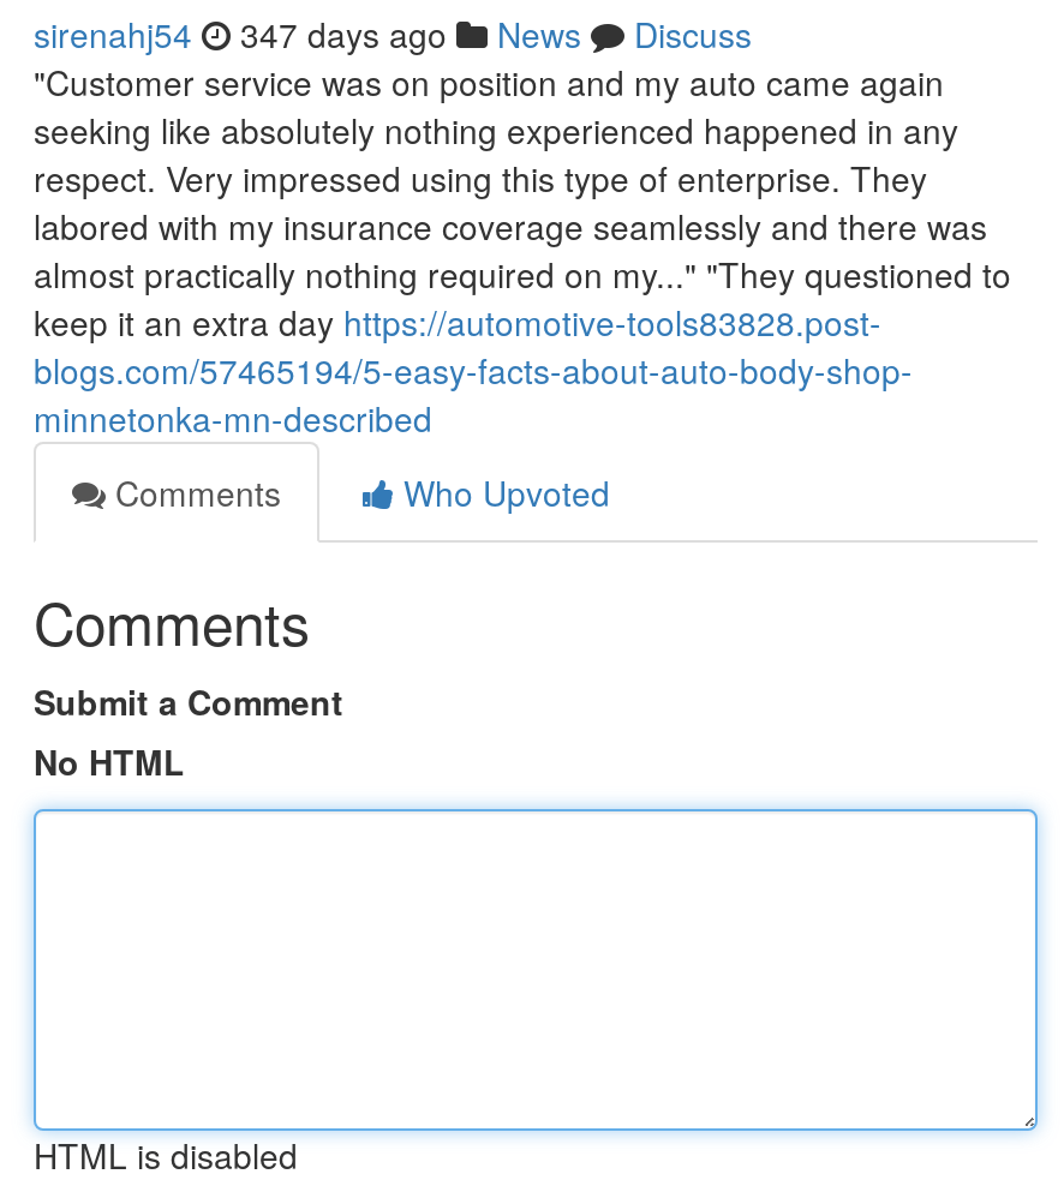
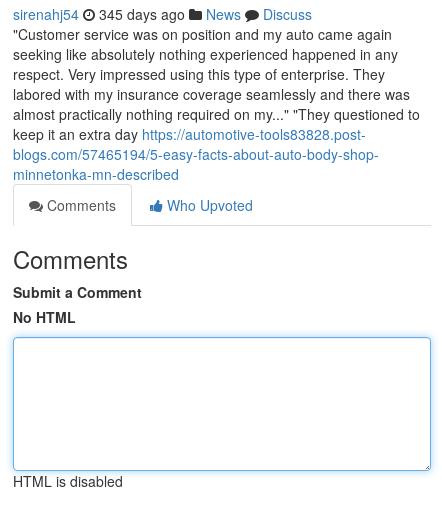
- sirenahj54 347 days ago News Discuss
+ sirenahj54 345 days ago News Discuss
